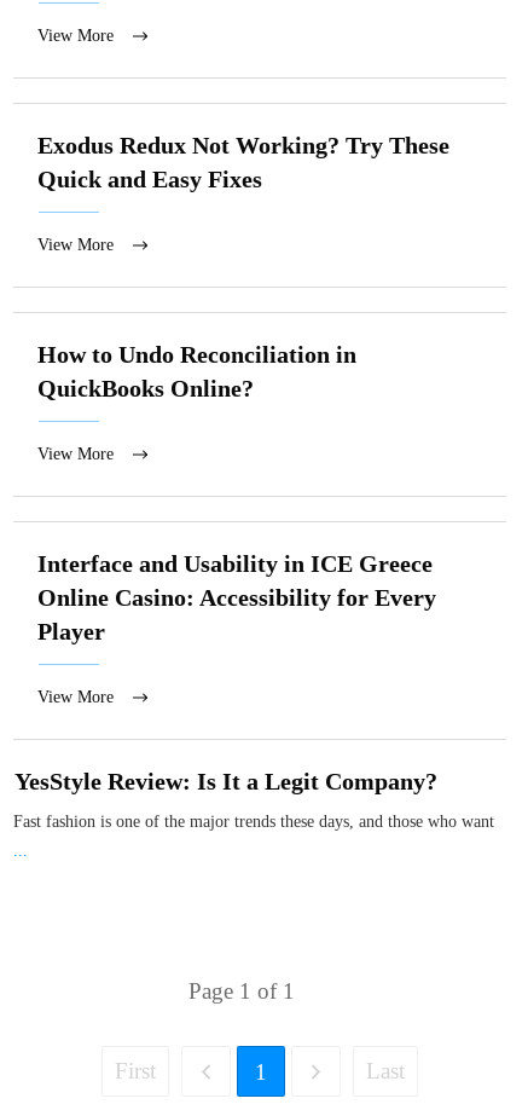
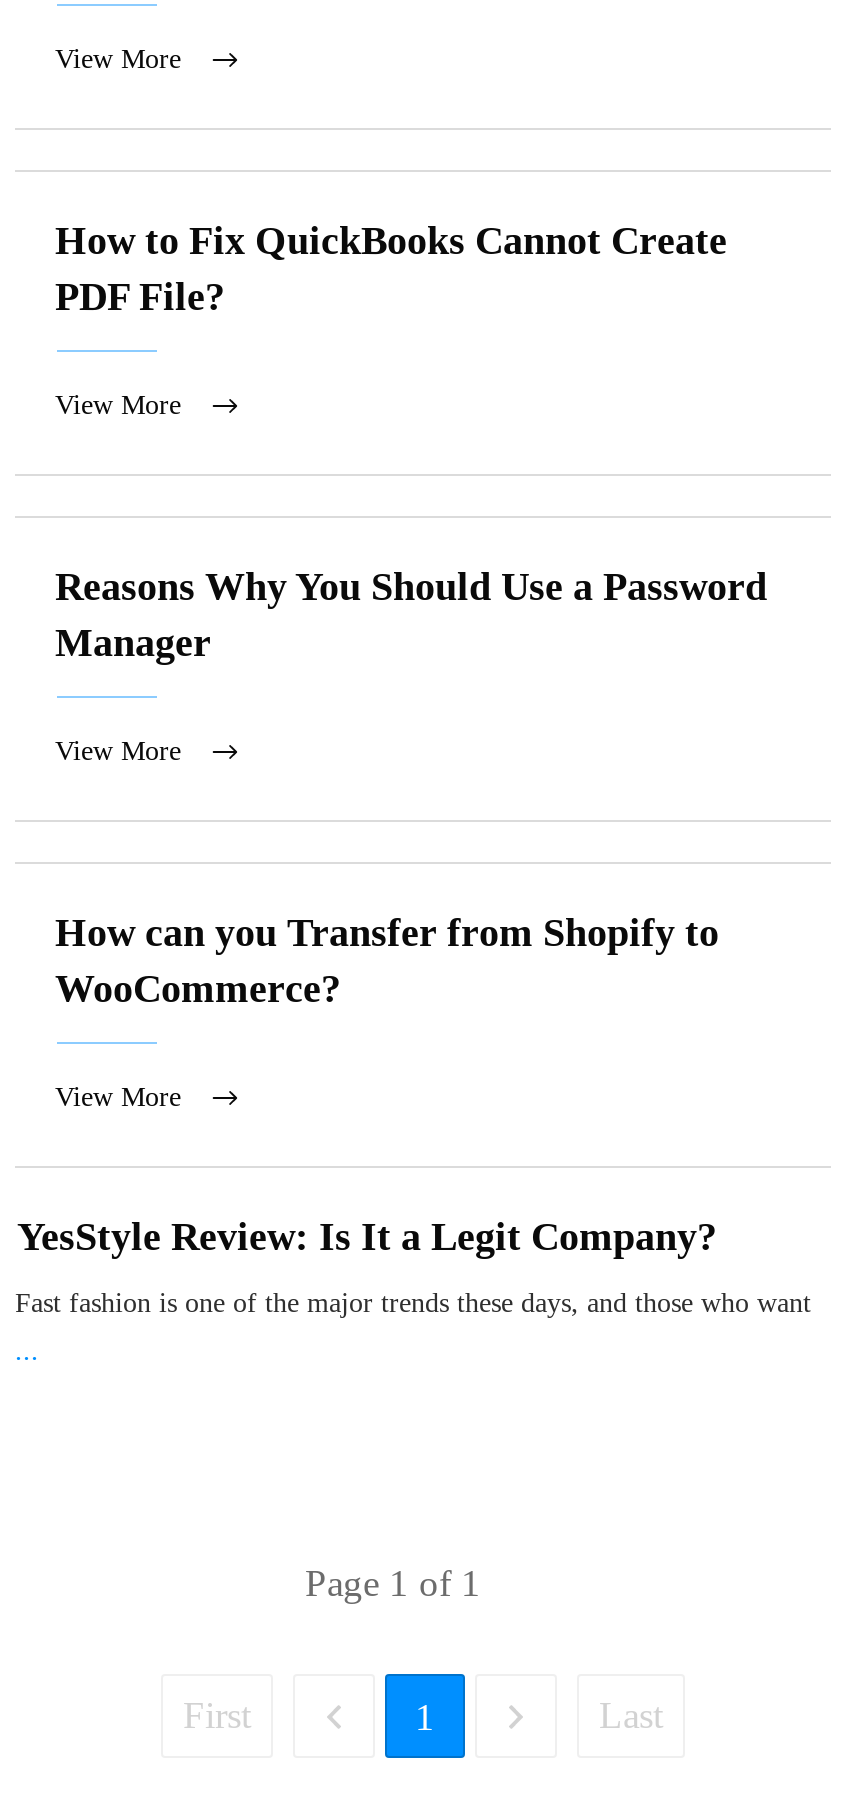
- Exodus Redux Not Working? Try These
- Quick and Easy Fixes
+ How to Fix QuickBooks Cannot Create
+ PDF File?

- How to Undo Reconciliation in
- QuickBooks Online?
+ Reasons Why You Should Use a Password
+ Manager

- Interface and Usability in ICE Greece
- Online Casino: Accessibility for Every
- Player
+ How can you Transfer from Shopify to
+ WooCommerce?
